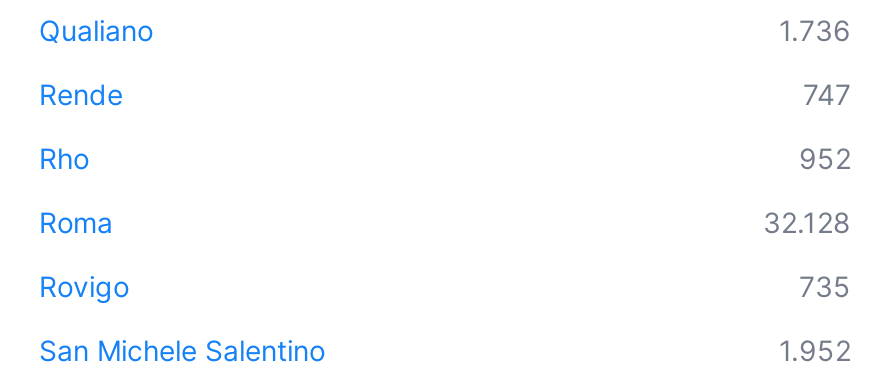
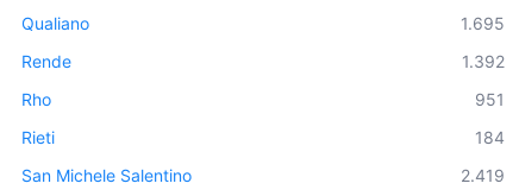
- 1.736
+ 1.695

- 747
+ 1.392

- 952
- Roma
- 32.128
- Rovigo
- 735
+ 951
+ Rieti
+ 184

- 1.952
+ 2.419
